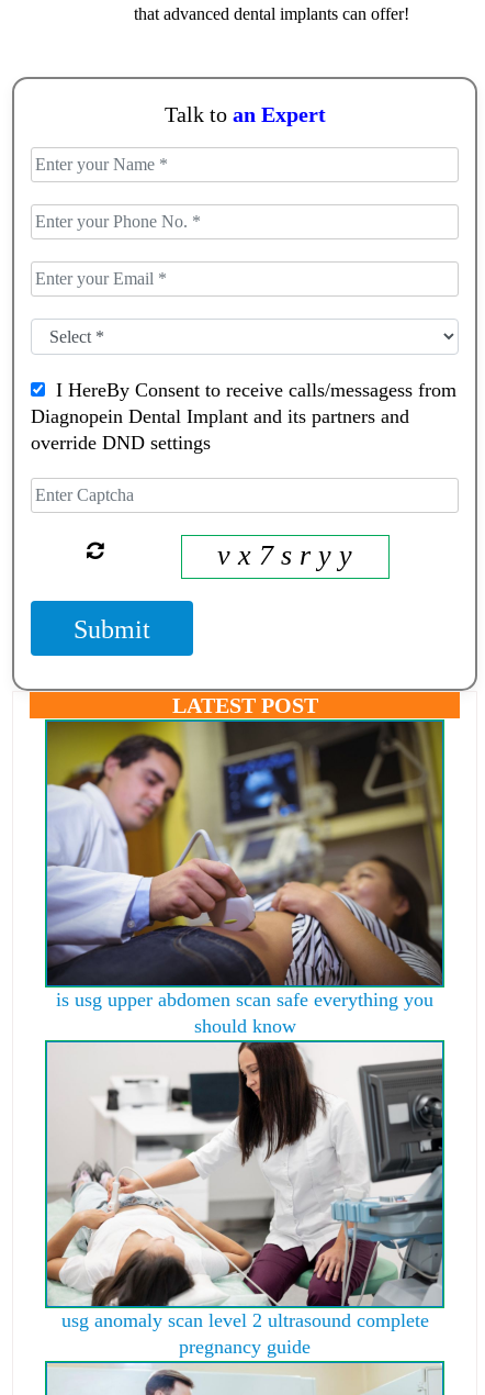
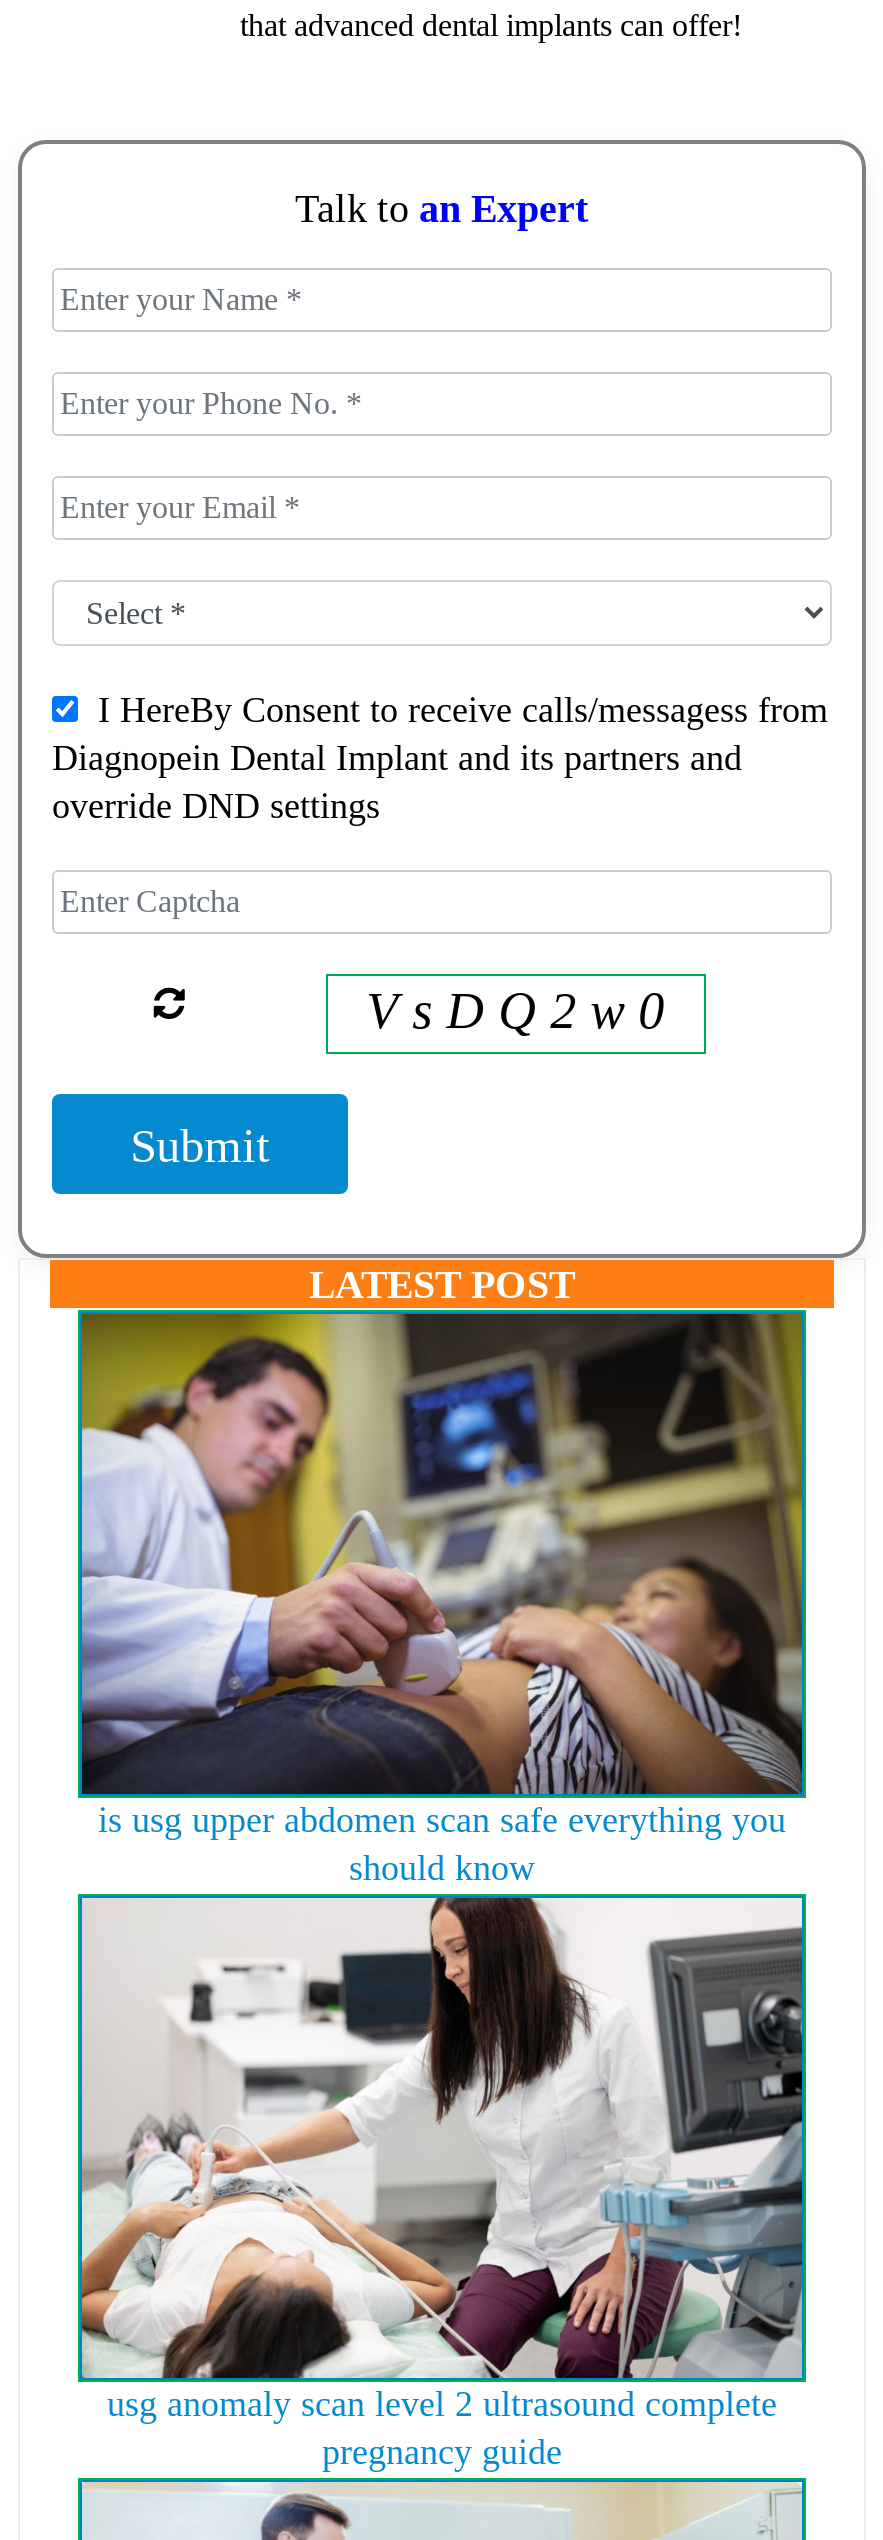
- v x 7 s r y y
+ V s D Q 2 w 0
